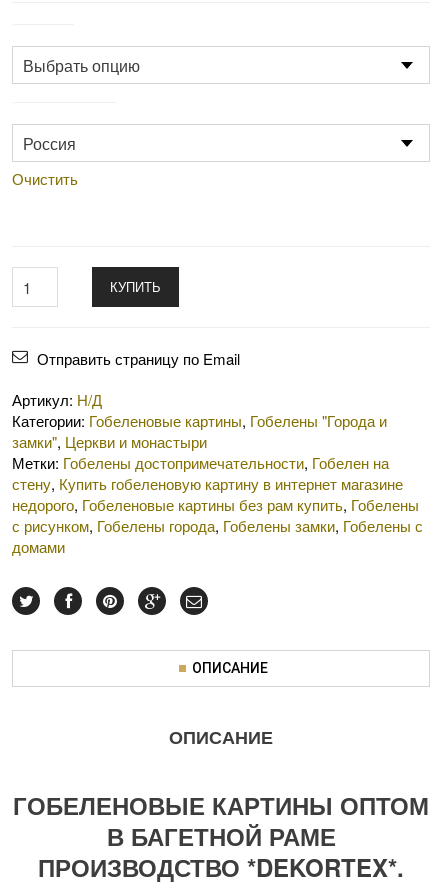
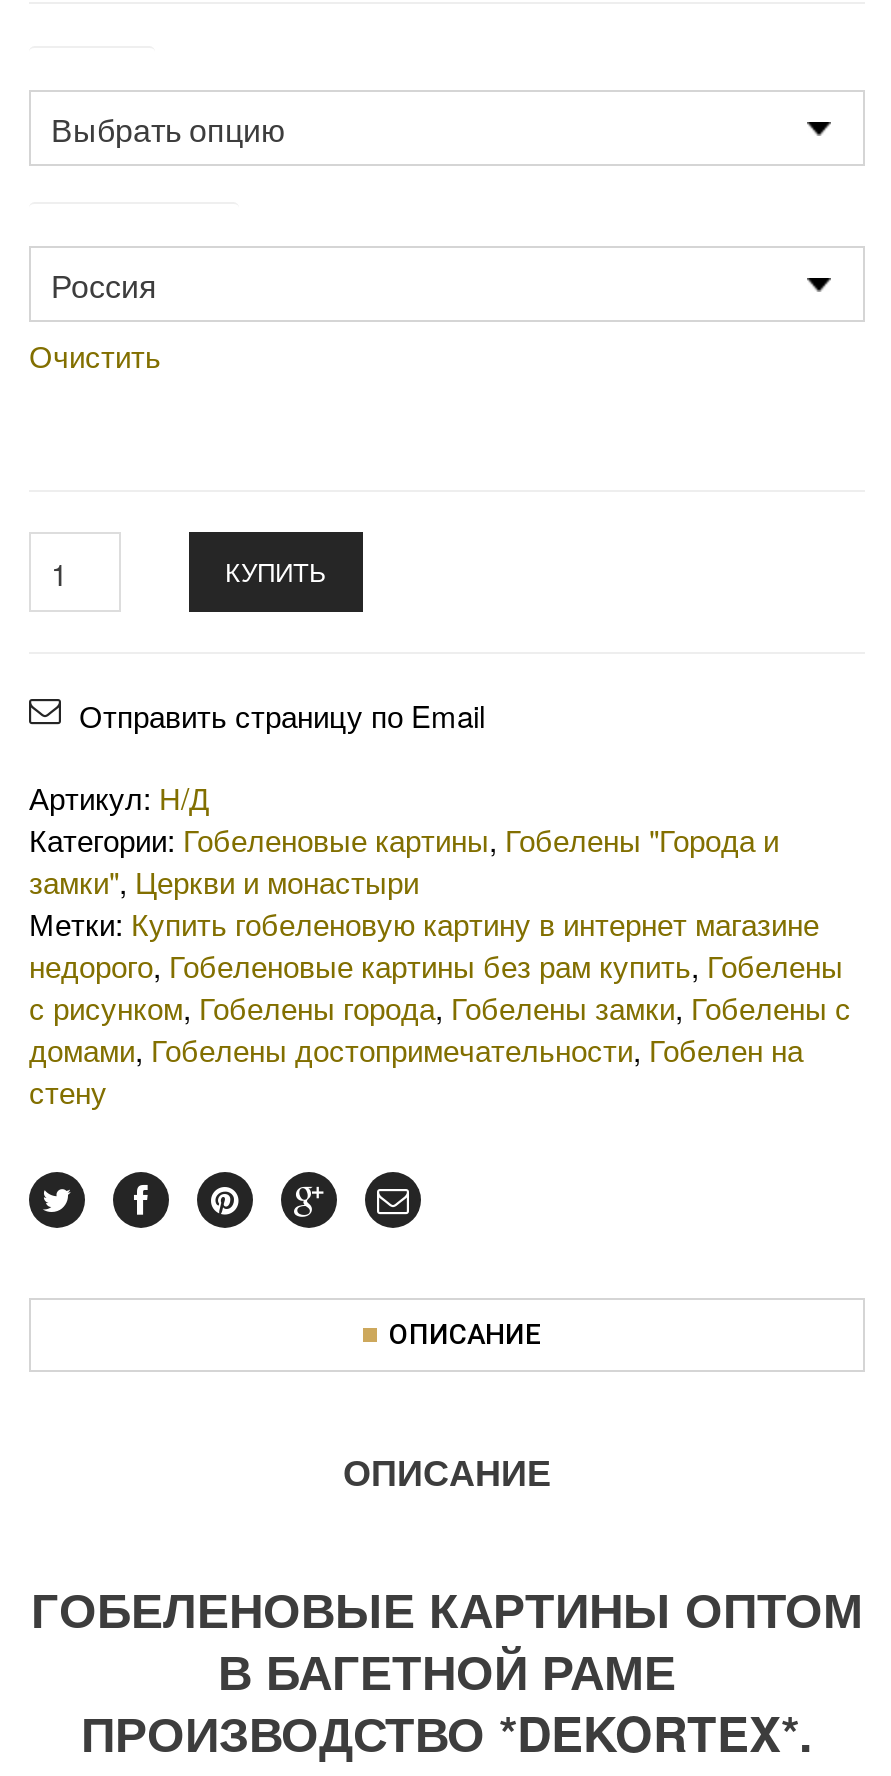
- Метки: Гобелены достопримечательности, Гобелен на
- стену, Купить гобеленовую картину в интернет магазине
+ Метки: Купить гобеленовую картину в интернет магазине

moved up: недорого, Гобеленовые картины без рам купить, Гобелены | с рисунком, Гобелены города, Гобелены замки, Гобелены с

- домами
+ домами, Гобелены достопримечательности, Гобелен на
+ стену
